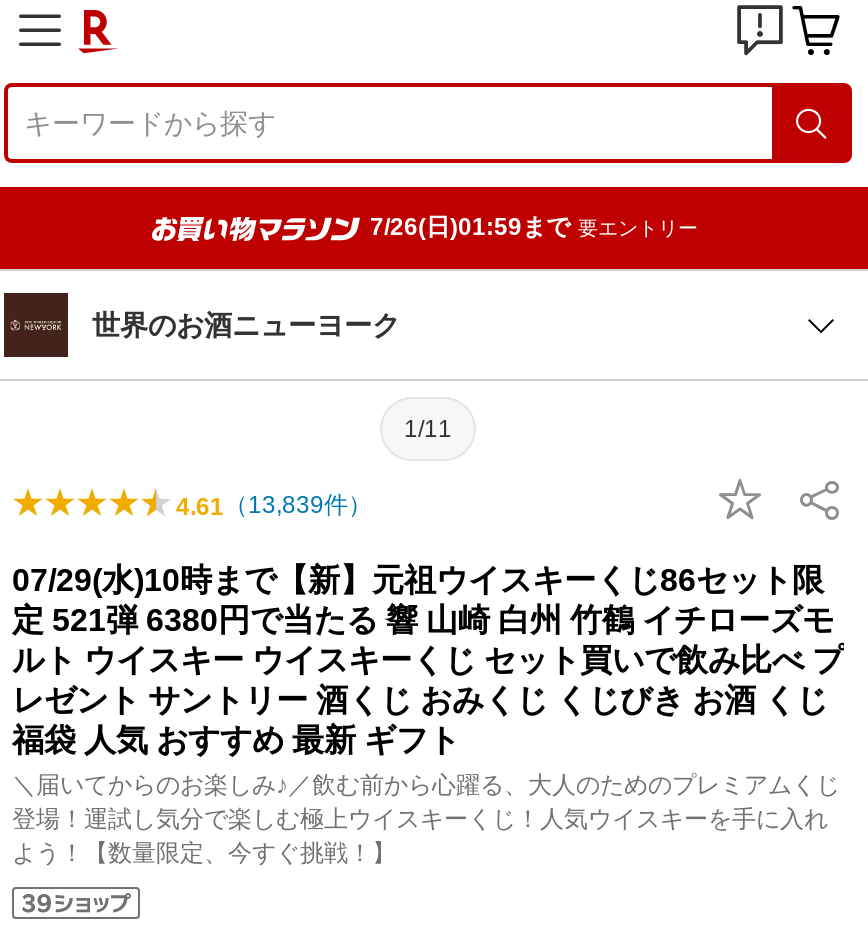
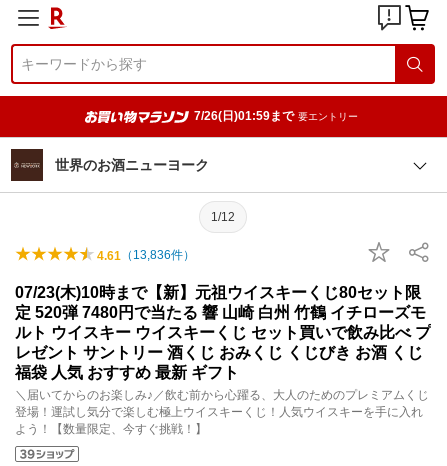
- 1/11
+ 1/12

- 4.61（13,839件）
+ 4.61（13,836件）

- 07/29(水)10時まで【新】元祖ウイスキーくじ86セット限
+ 07/23(木)10時まで【新】元祖ウイスキーくじ80セット限

- 定 521弾 6380円で当たる 響 山崎 白州 竹鶴 イチローズモ
+ 定 520弾 7480円で当たる 響 山崎 白州 竹鶴 イチローズモ
